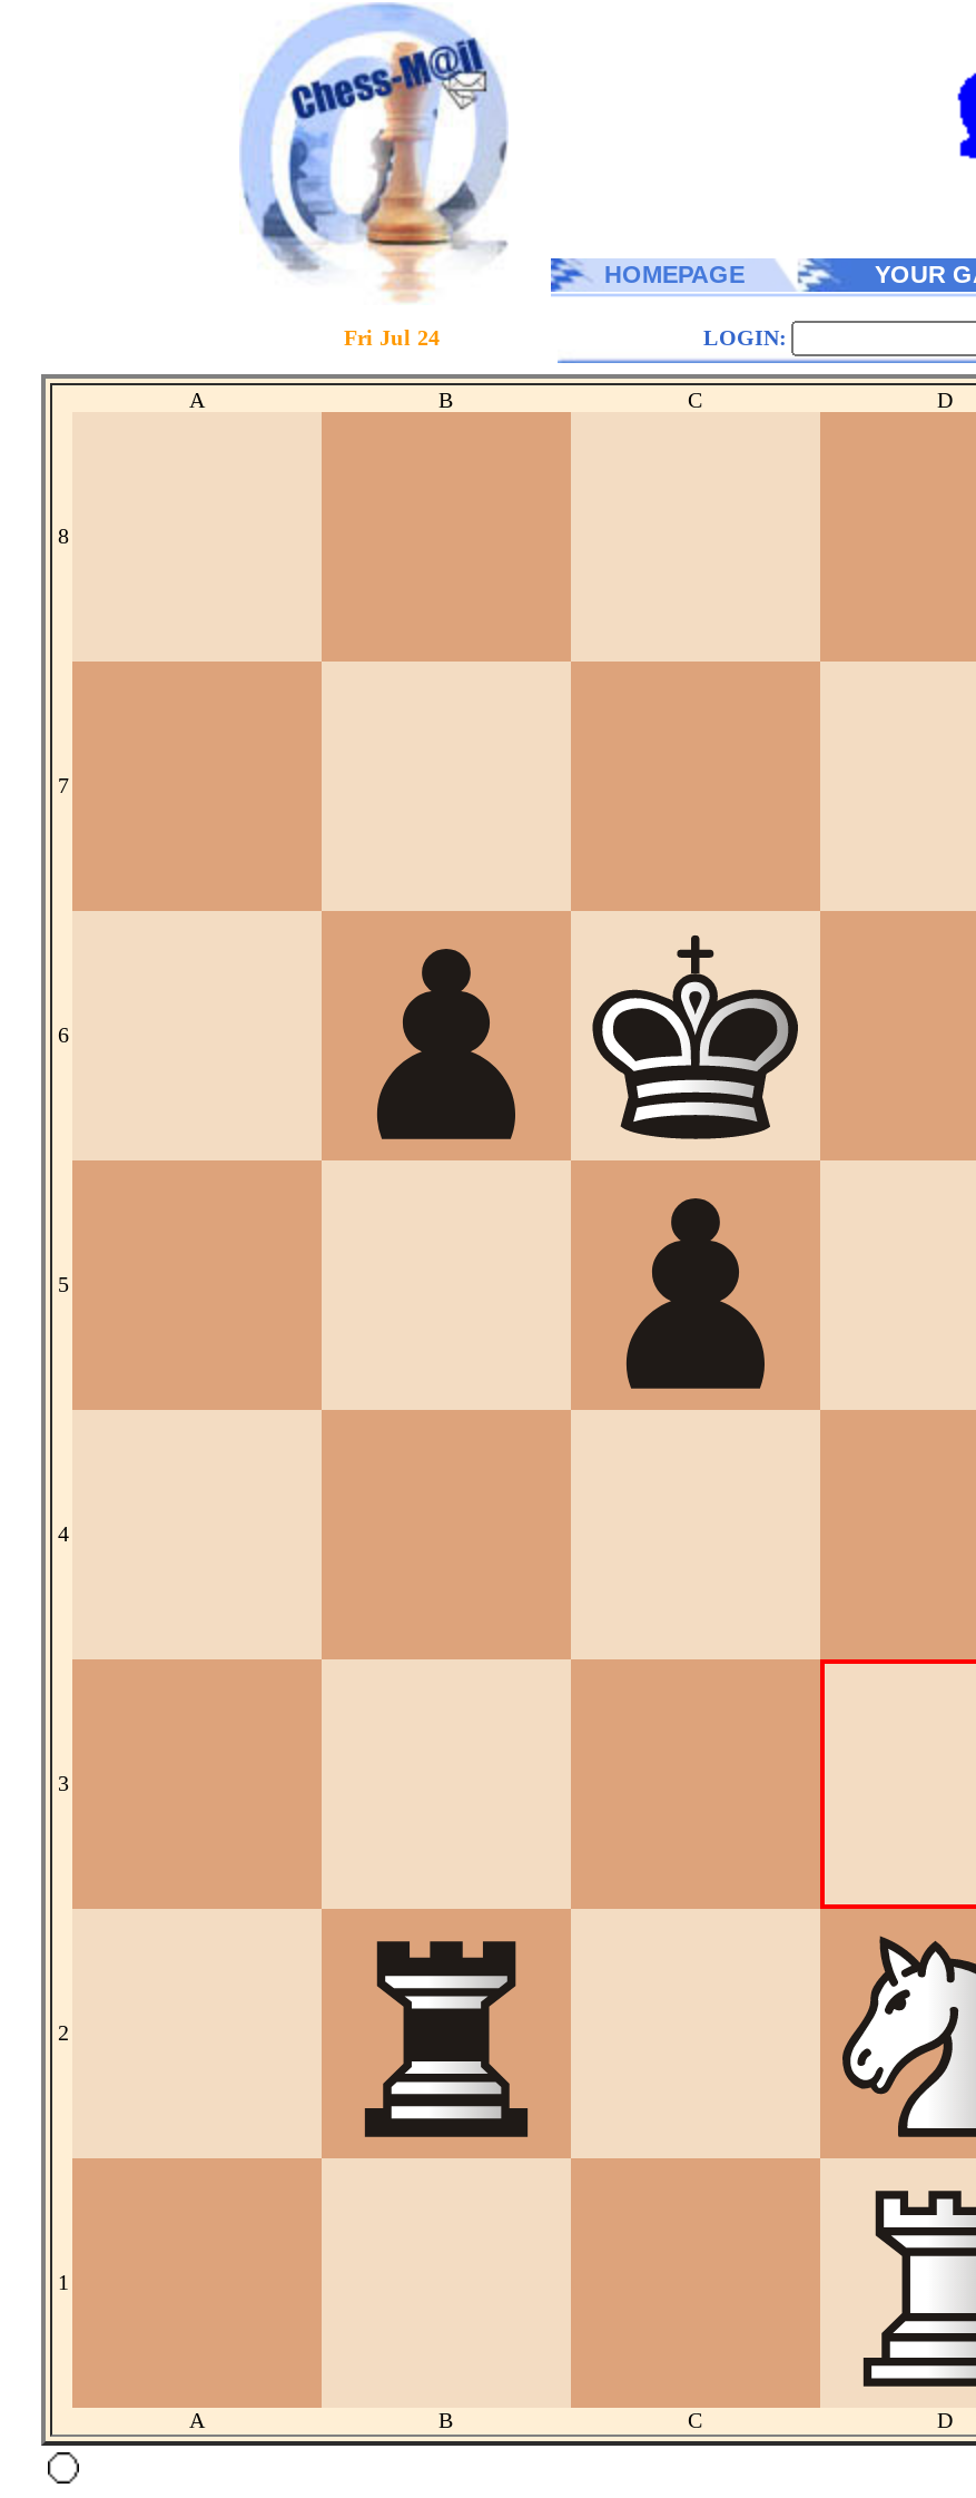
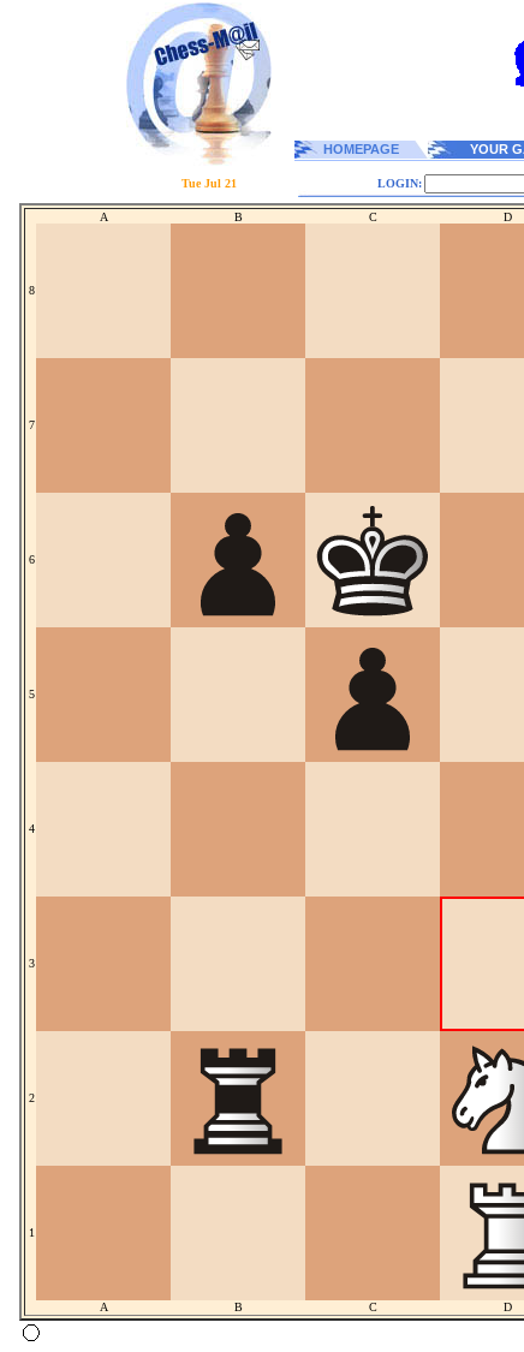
- Fri Jul 24
+ Tue Jul 21
